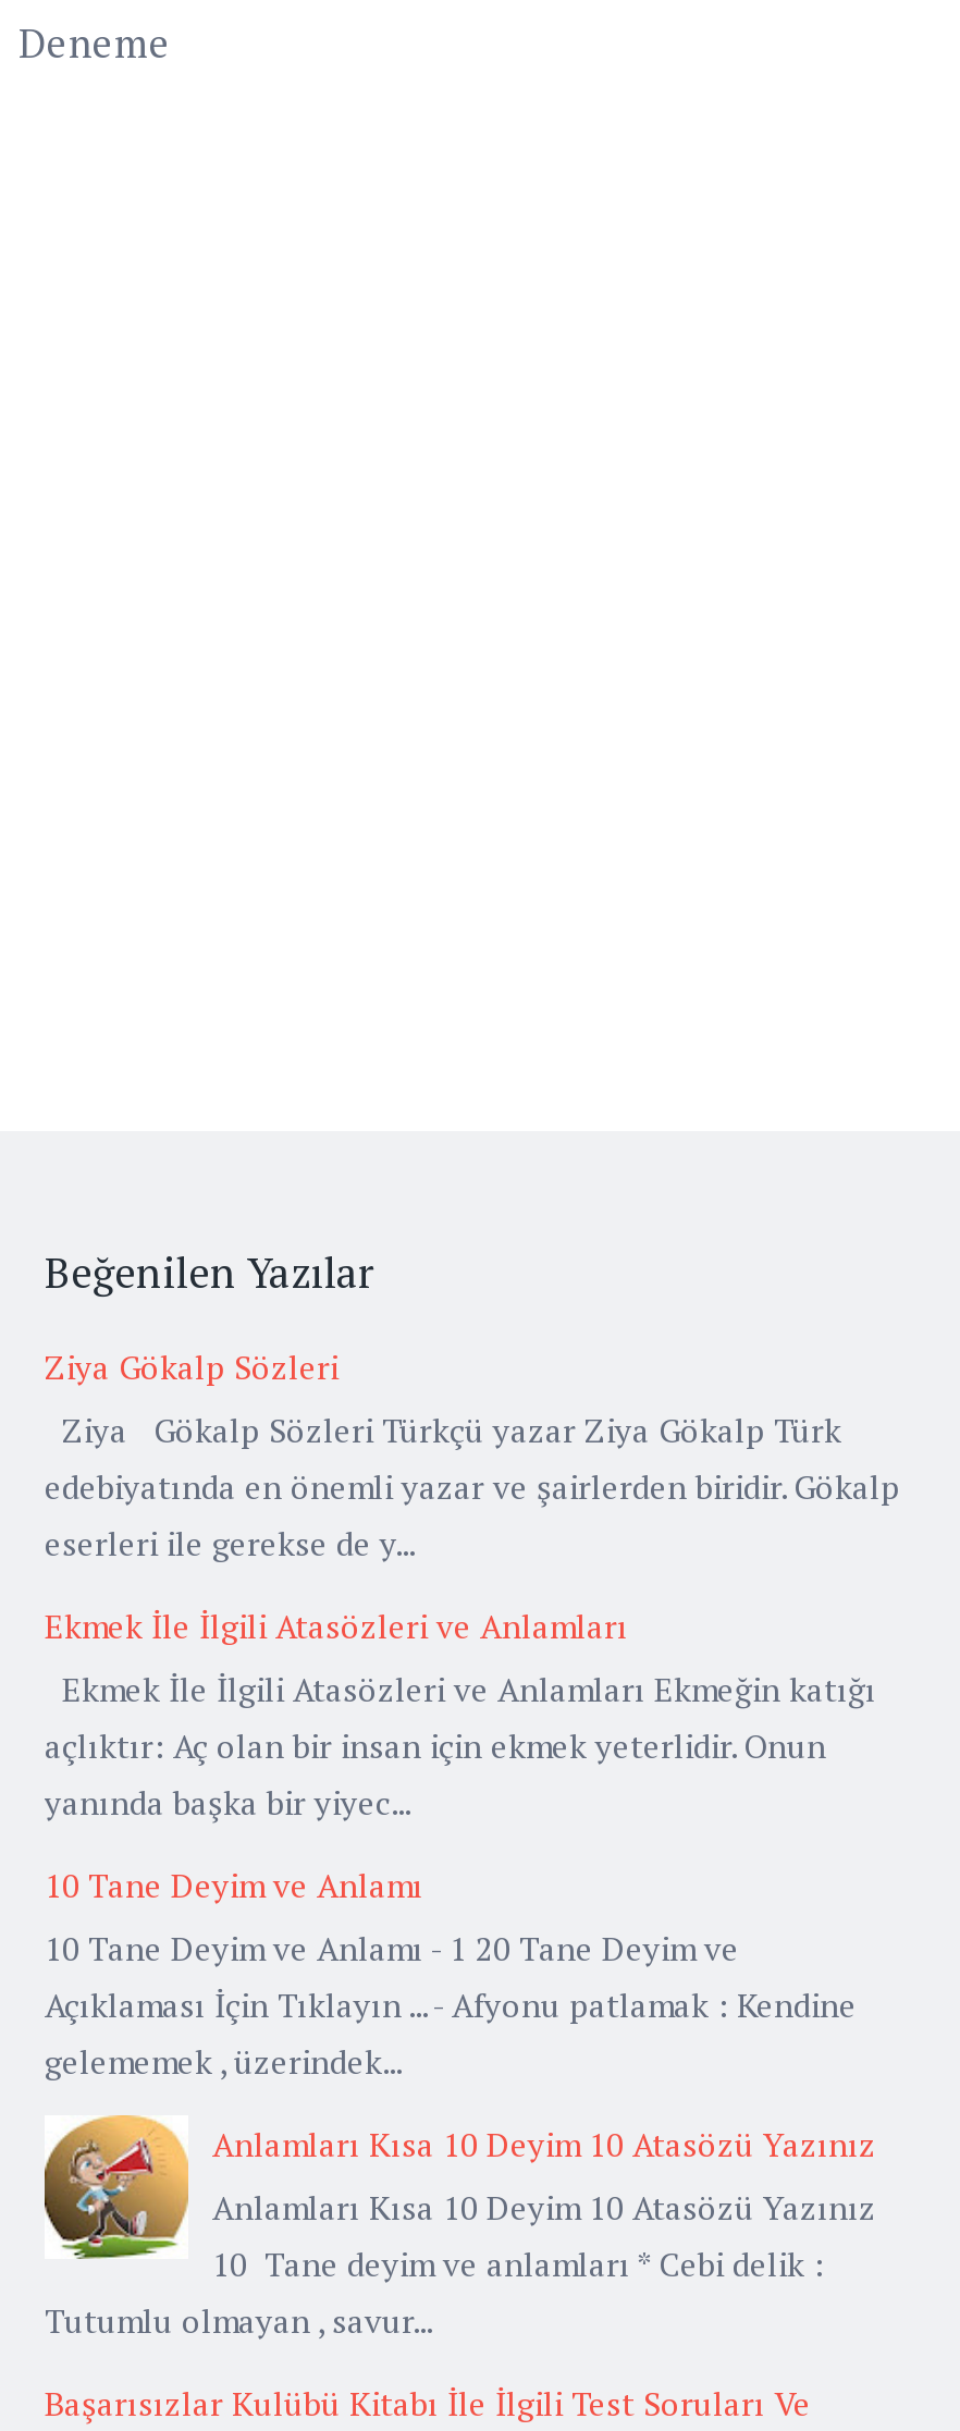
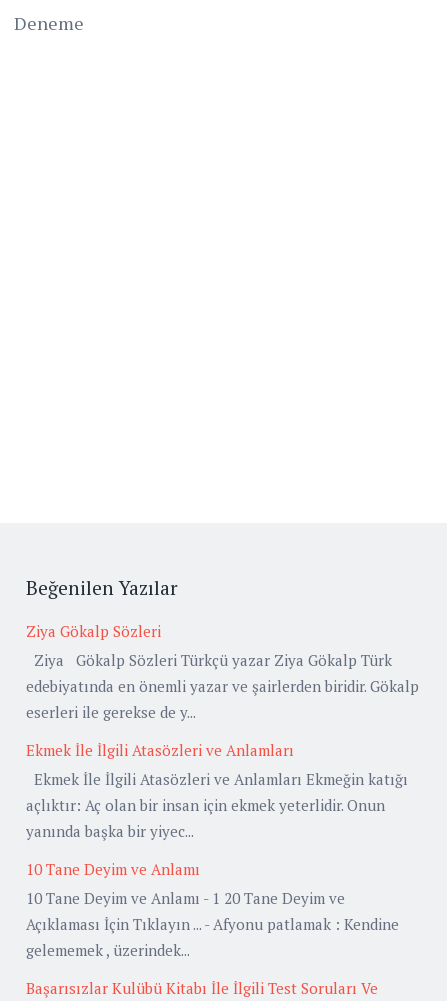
- [image]
- Anlamları Kısa 10 Deyim 10 Atasözü Yazınız
- Anlamları Kısa 10 Deyim 10 Atasözü Yazınız
- 10 Tane deyim ve anlamları * Cebi delik :
- Tutumlu olmayan , savur...
